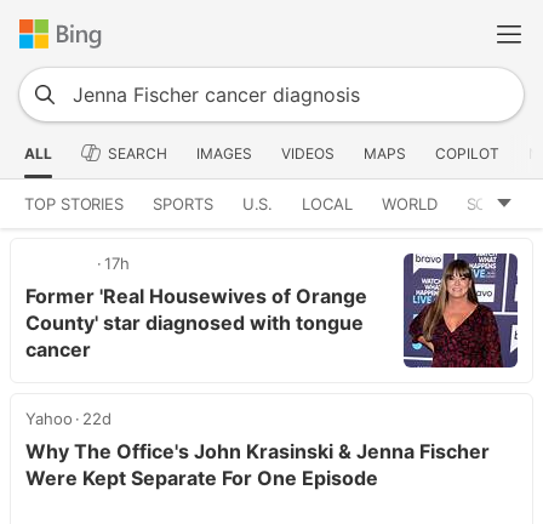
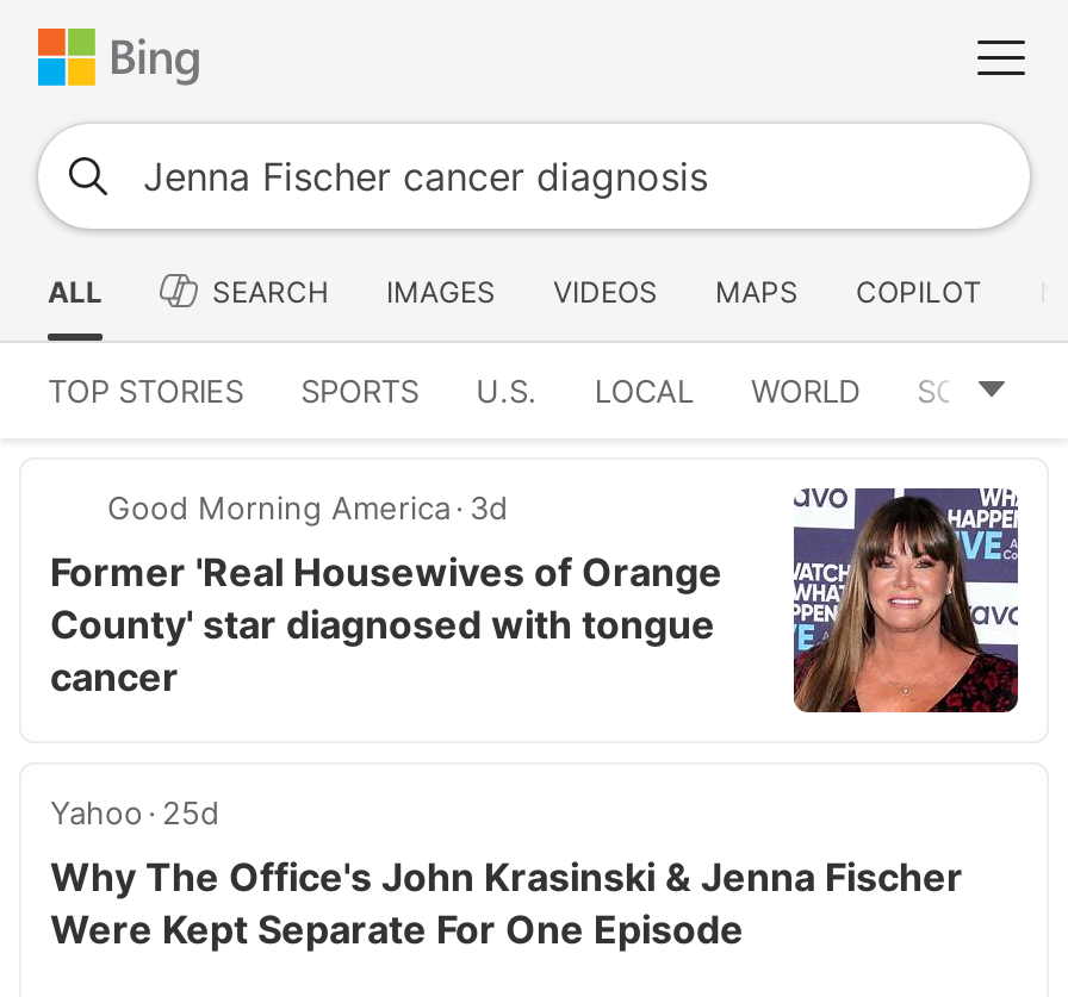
- 17h
+ Good Morning America 3d

- [image]
+ [image]

- Yahoo 22d
+ Yahoo 25d
